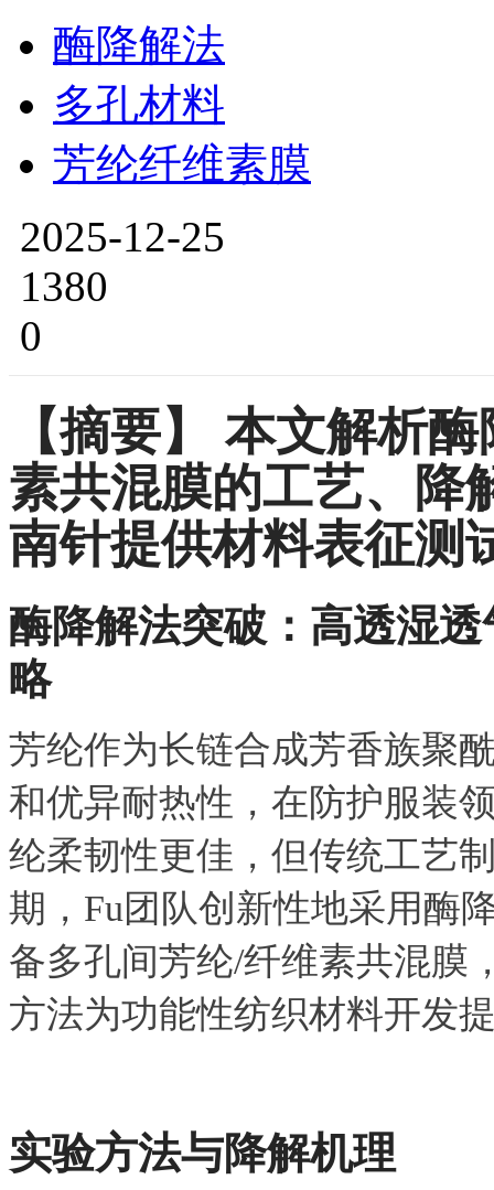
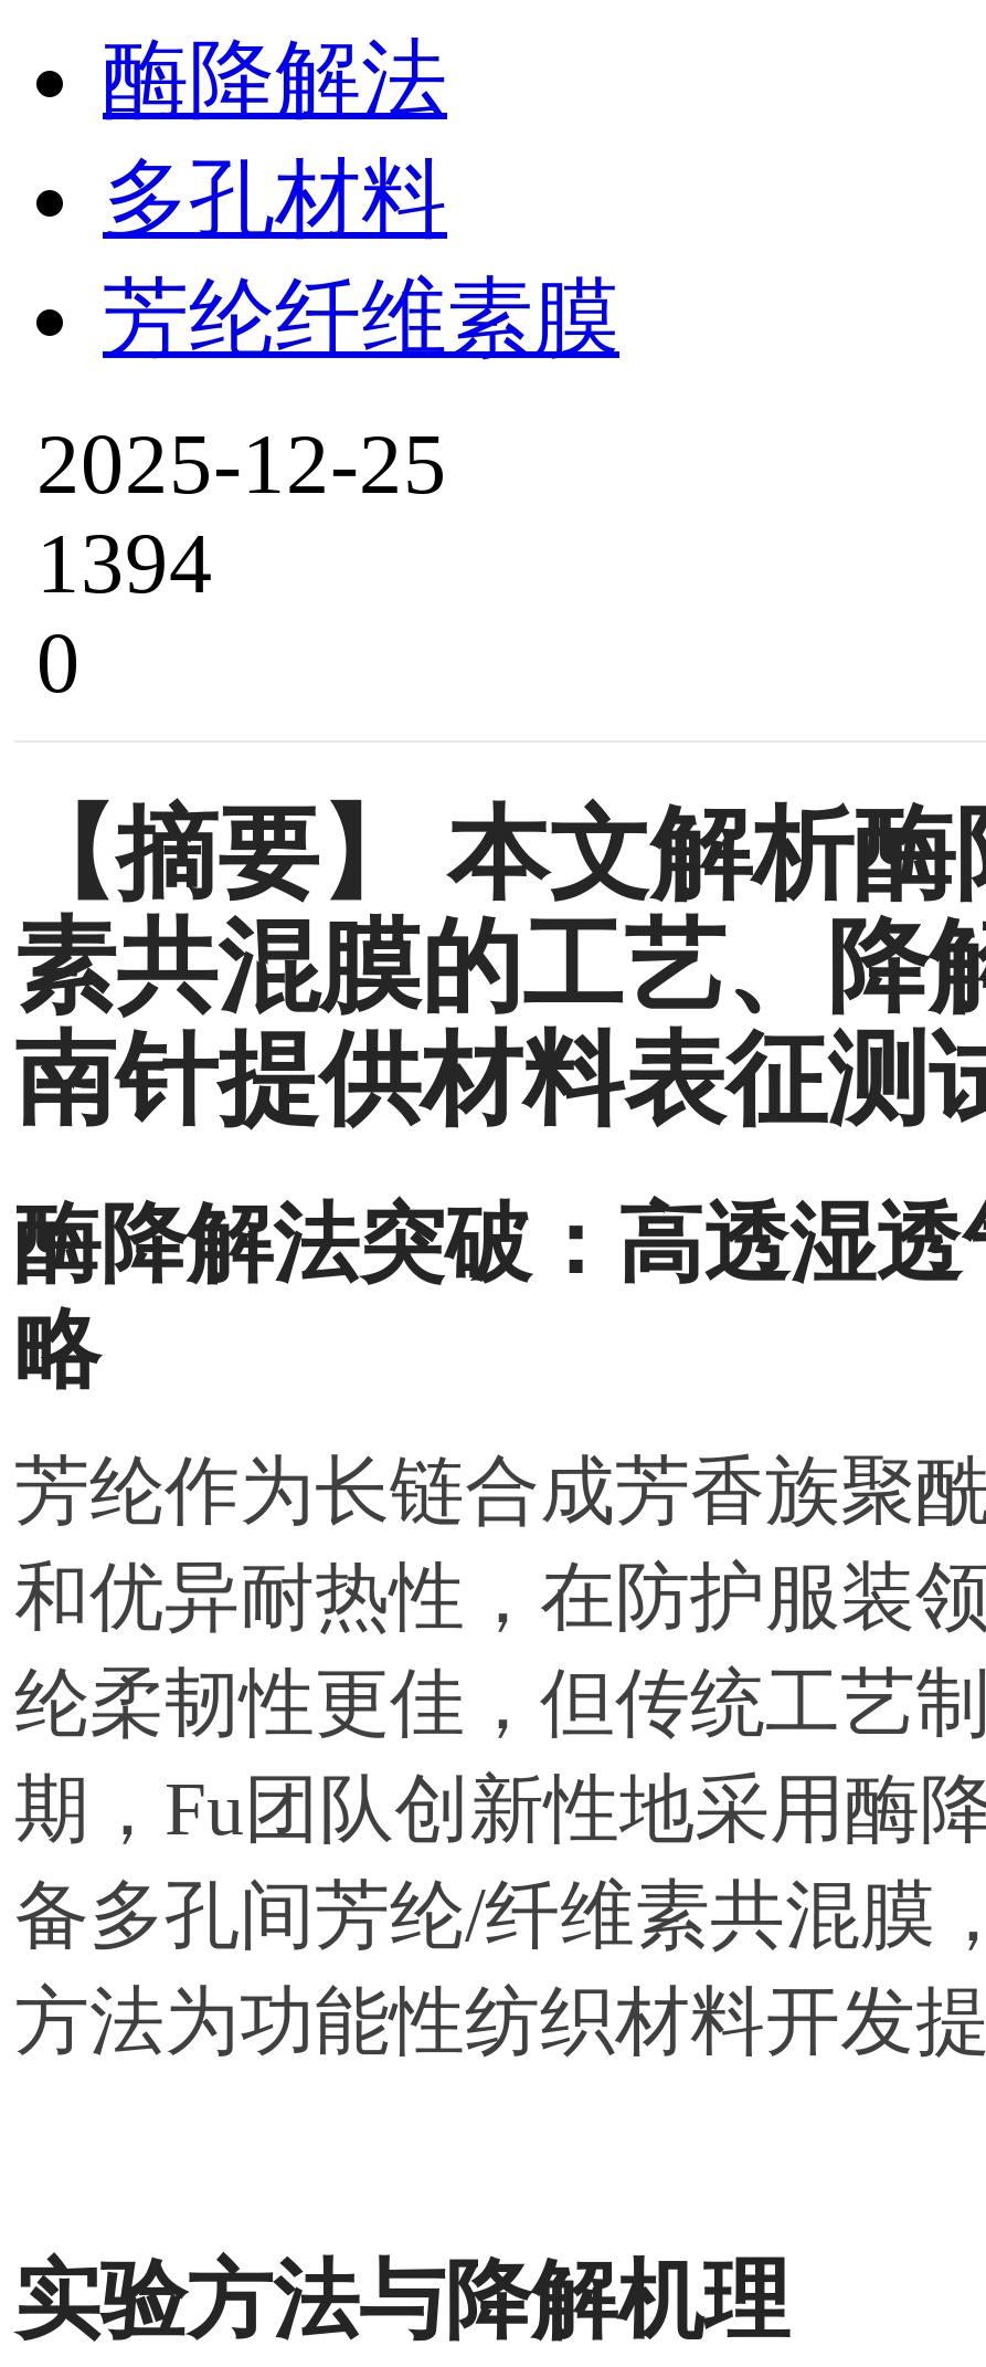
- 1380
+ 1394
